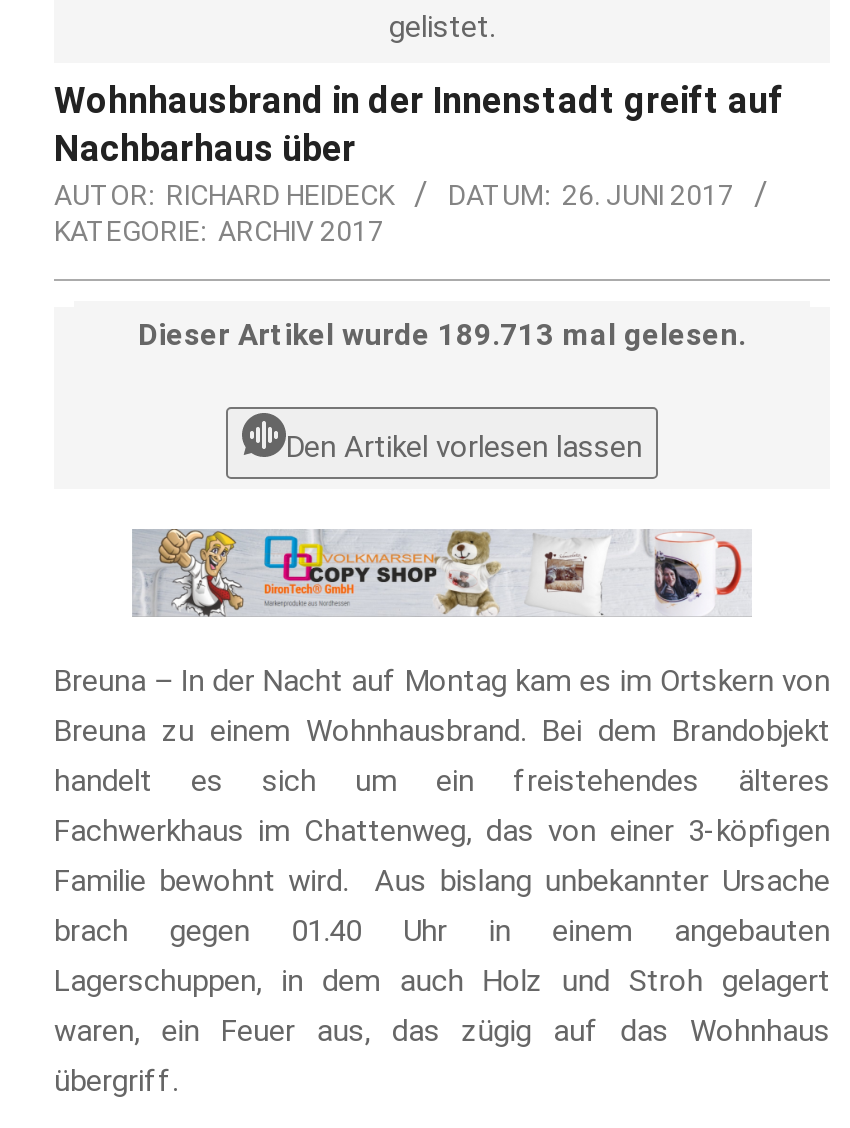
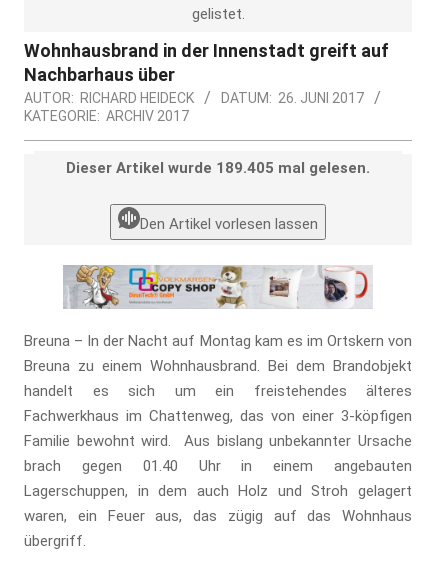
- Dieser Artikel wurde 189.713 mal gelesen.
+ Dieser Artikel wurde 189.405 mal gelesen.
